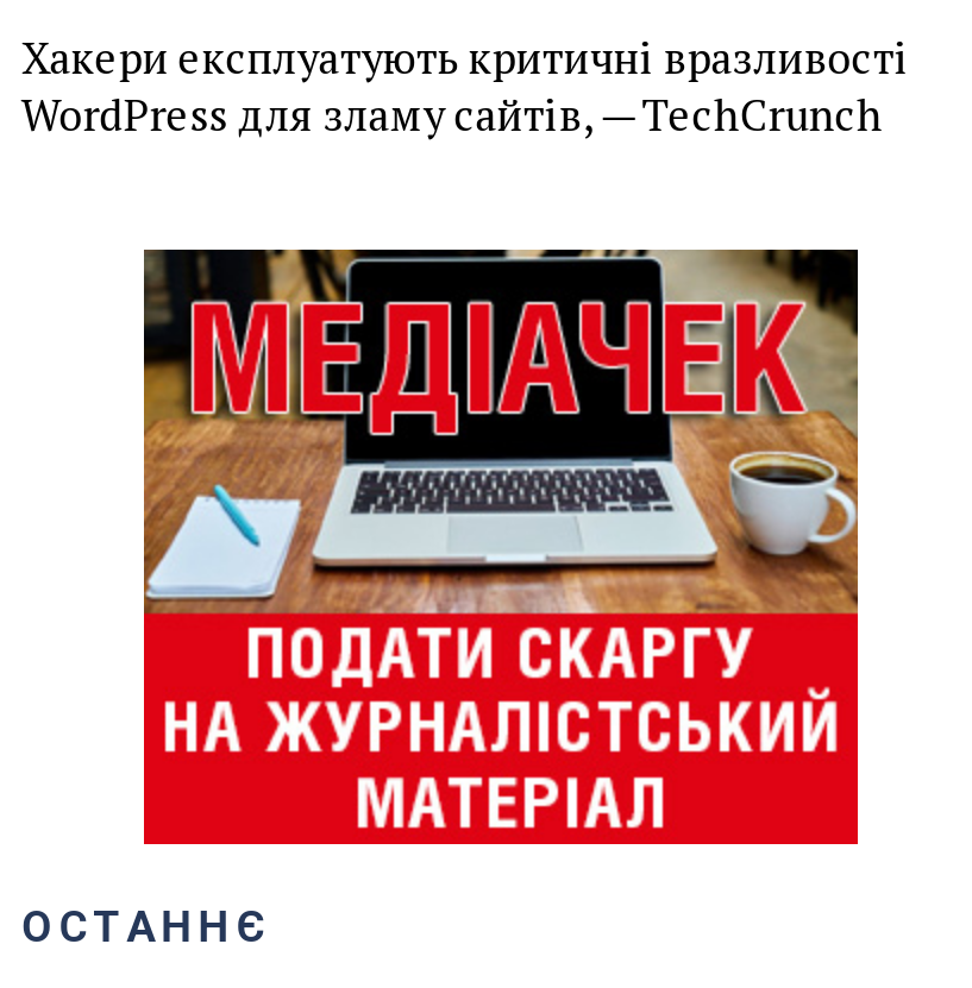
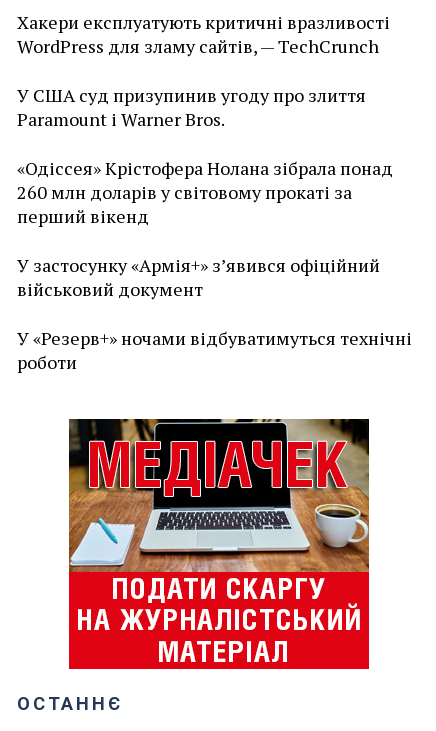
+ У США суд призупинив угоду про злиття
+ Paramount і Warner Bros.
+ «Одіссея» Крістофера Нолана зібрала понад
+ 260 млн доларів у світовому прокаті за
+ перший вікенд
+ У застосунку «Армія+» зʼявився офіційний
+ військовий документ
+ У «Резерв+» ночами відбуватимуться технічні
+ роботи
